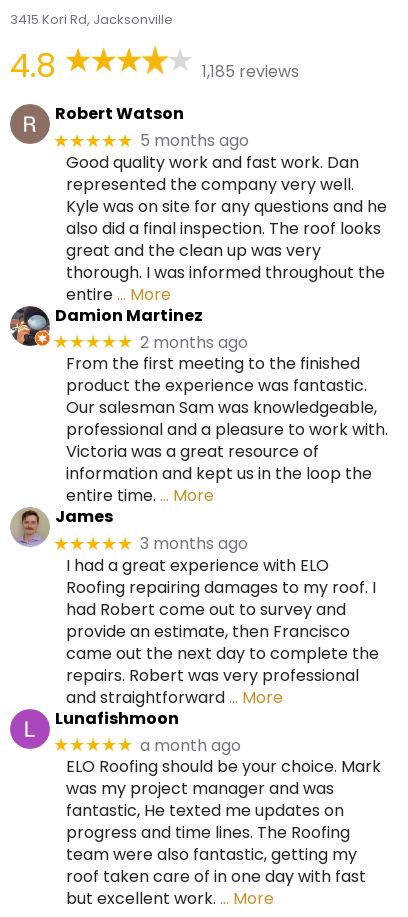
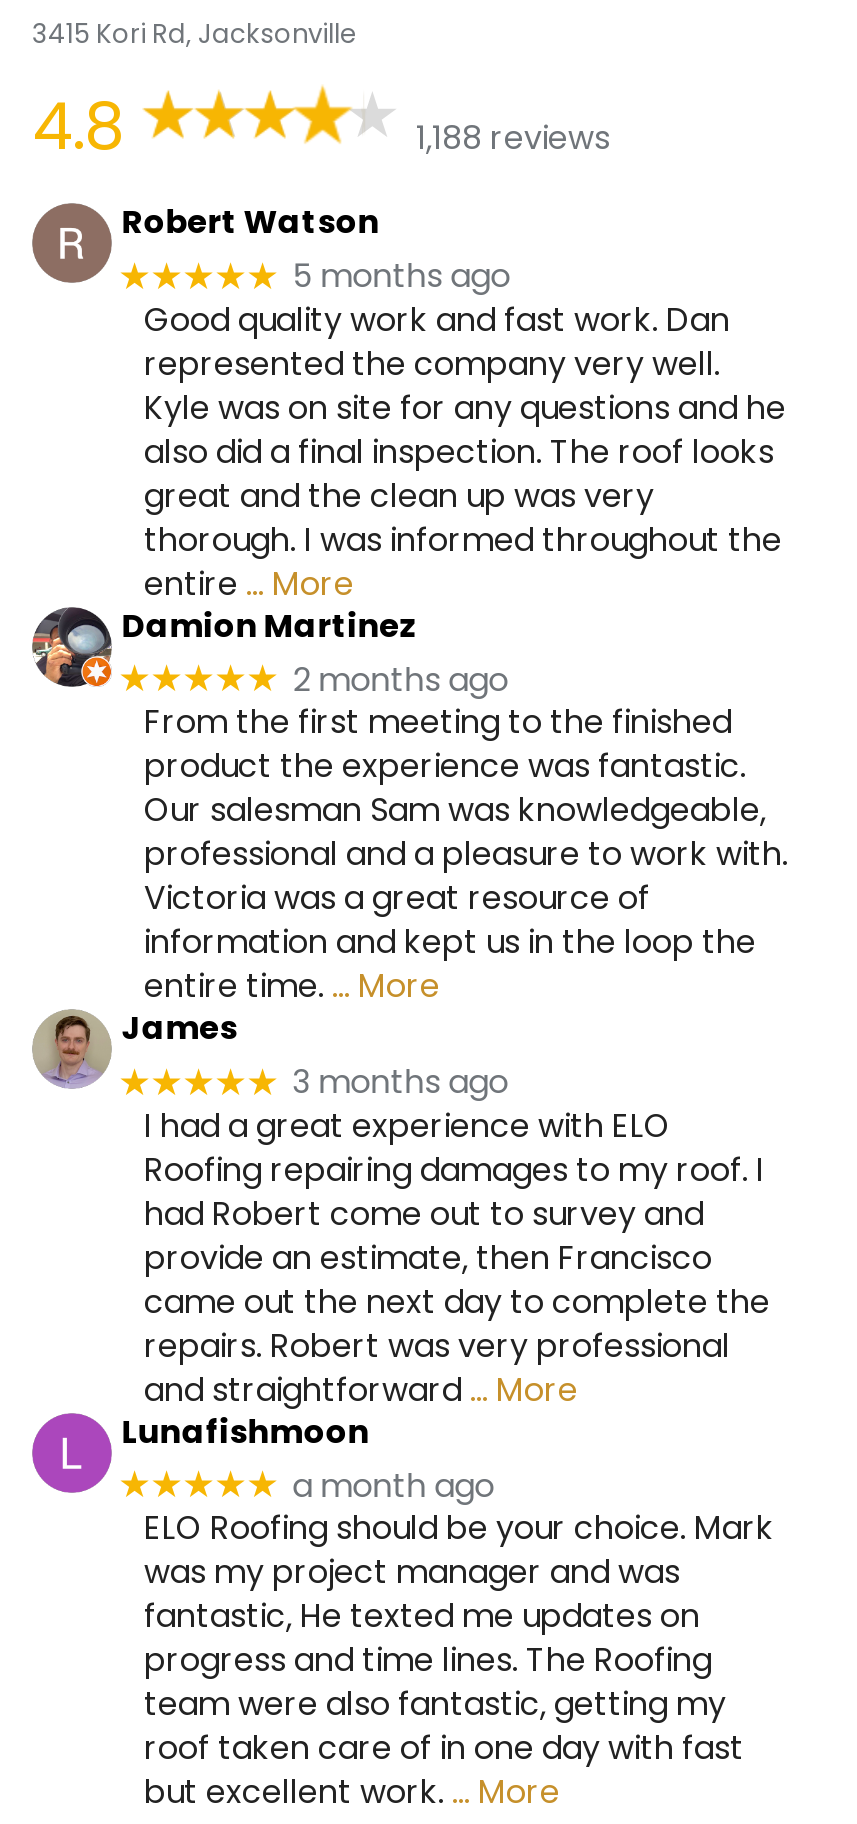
- 1,185 reviews
+ 1,188 reviews
